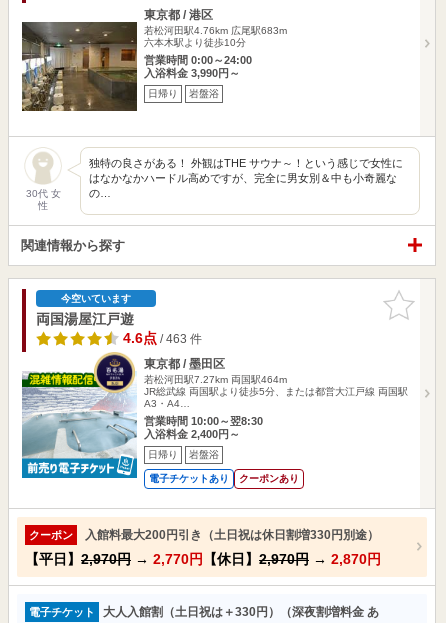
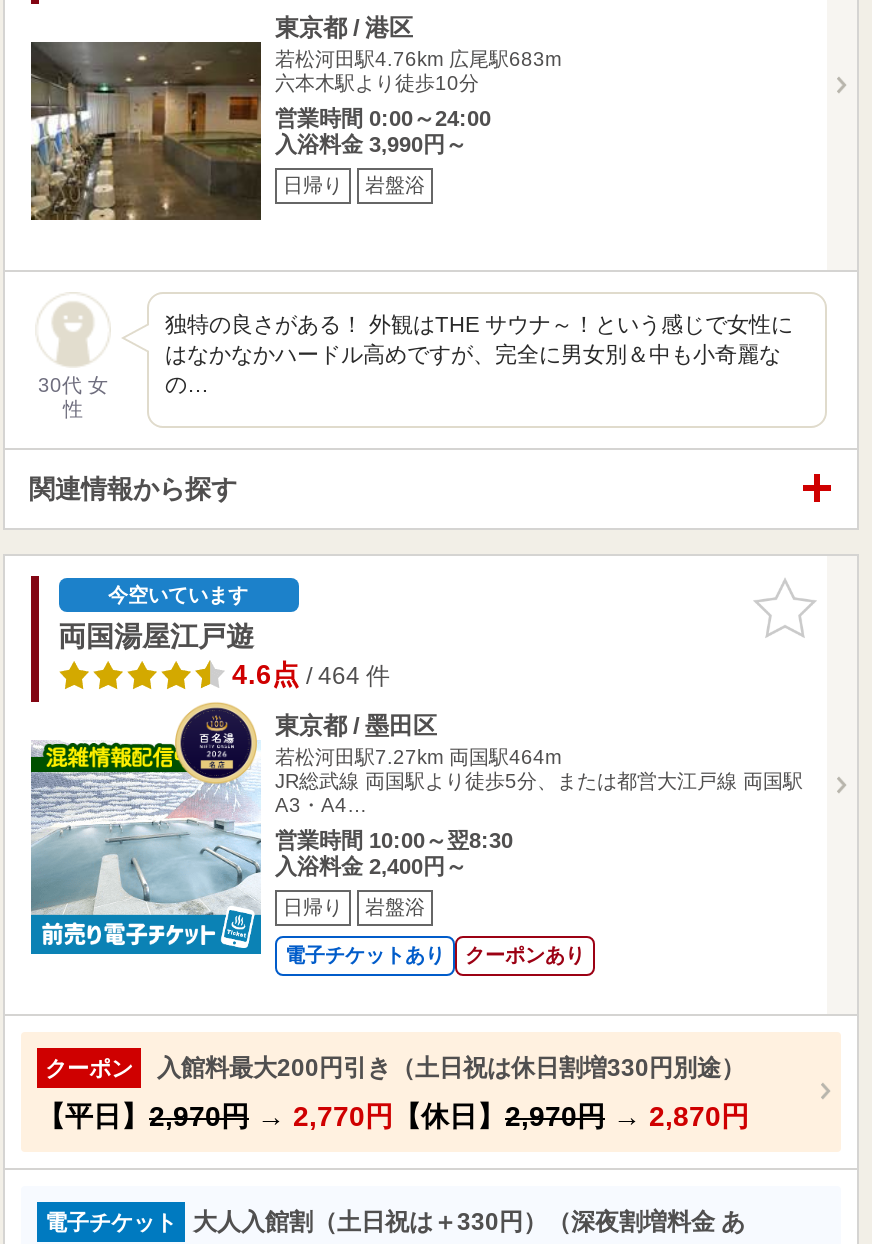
- 4.6点/ 463 件
+ 4.6点/ 464 件
